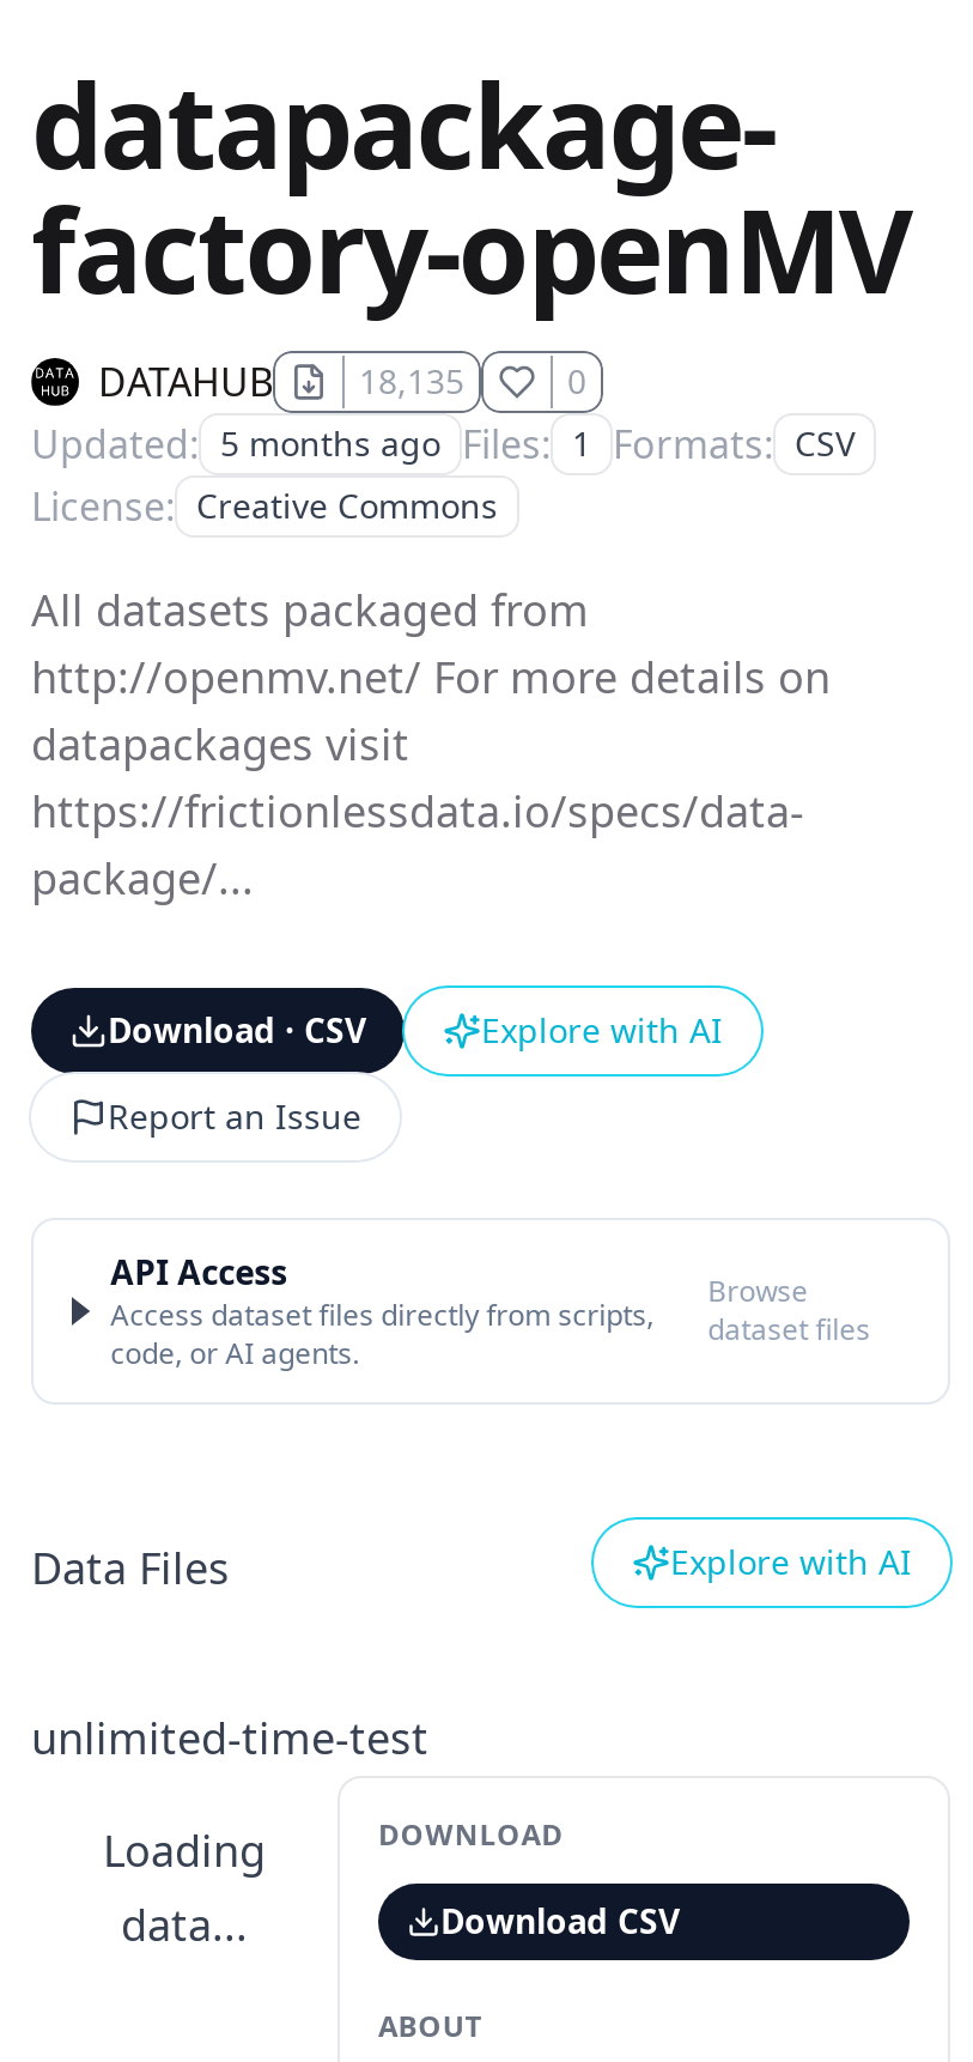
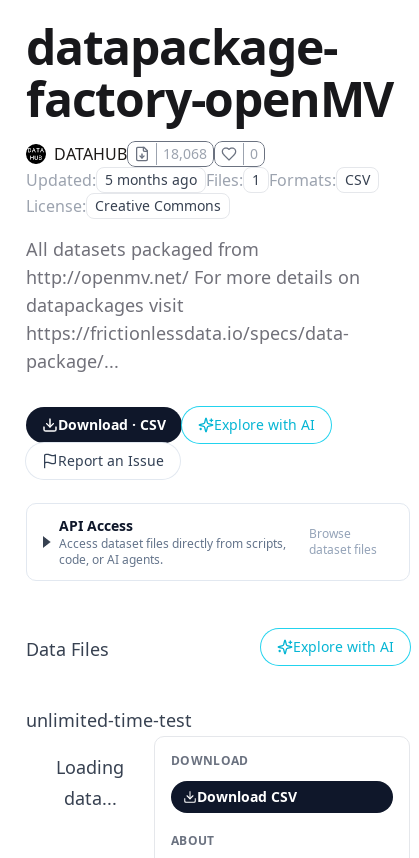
- DATAHUB 18,135
+ DATAHUB 18,068
